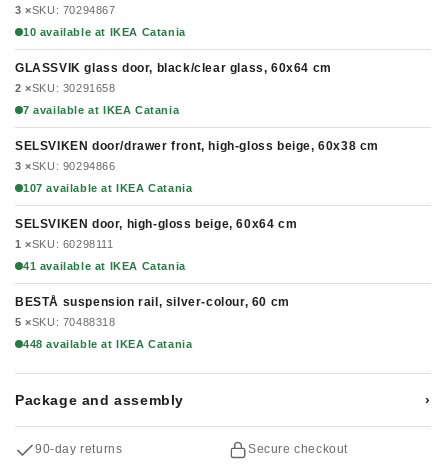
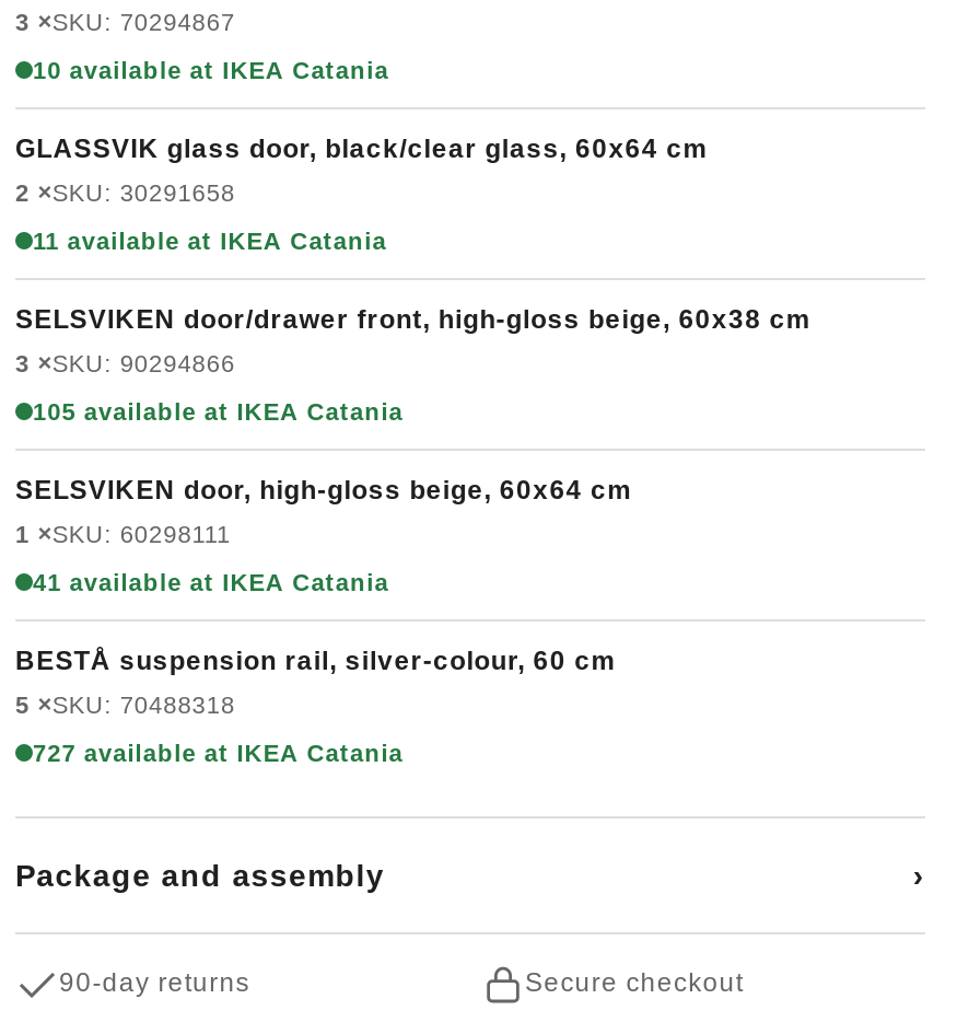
- 7 available at IKEA Catania
+ 11 available at IKEA Catania

- 107 available at IKEA Catania
+ 105 available at IKEA Catania

- 448 available at IKEA Catania
+ 727 available at IKEA Catania
